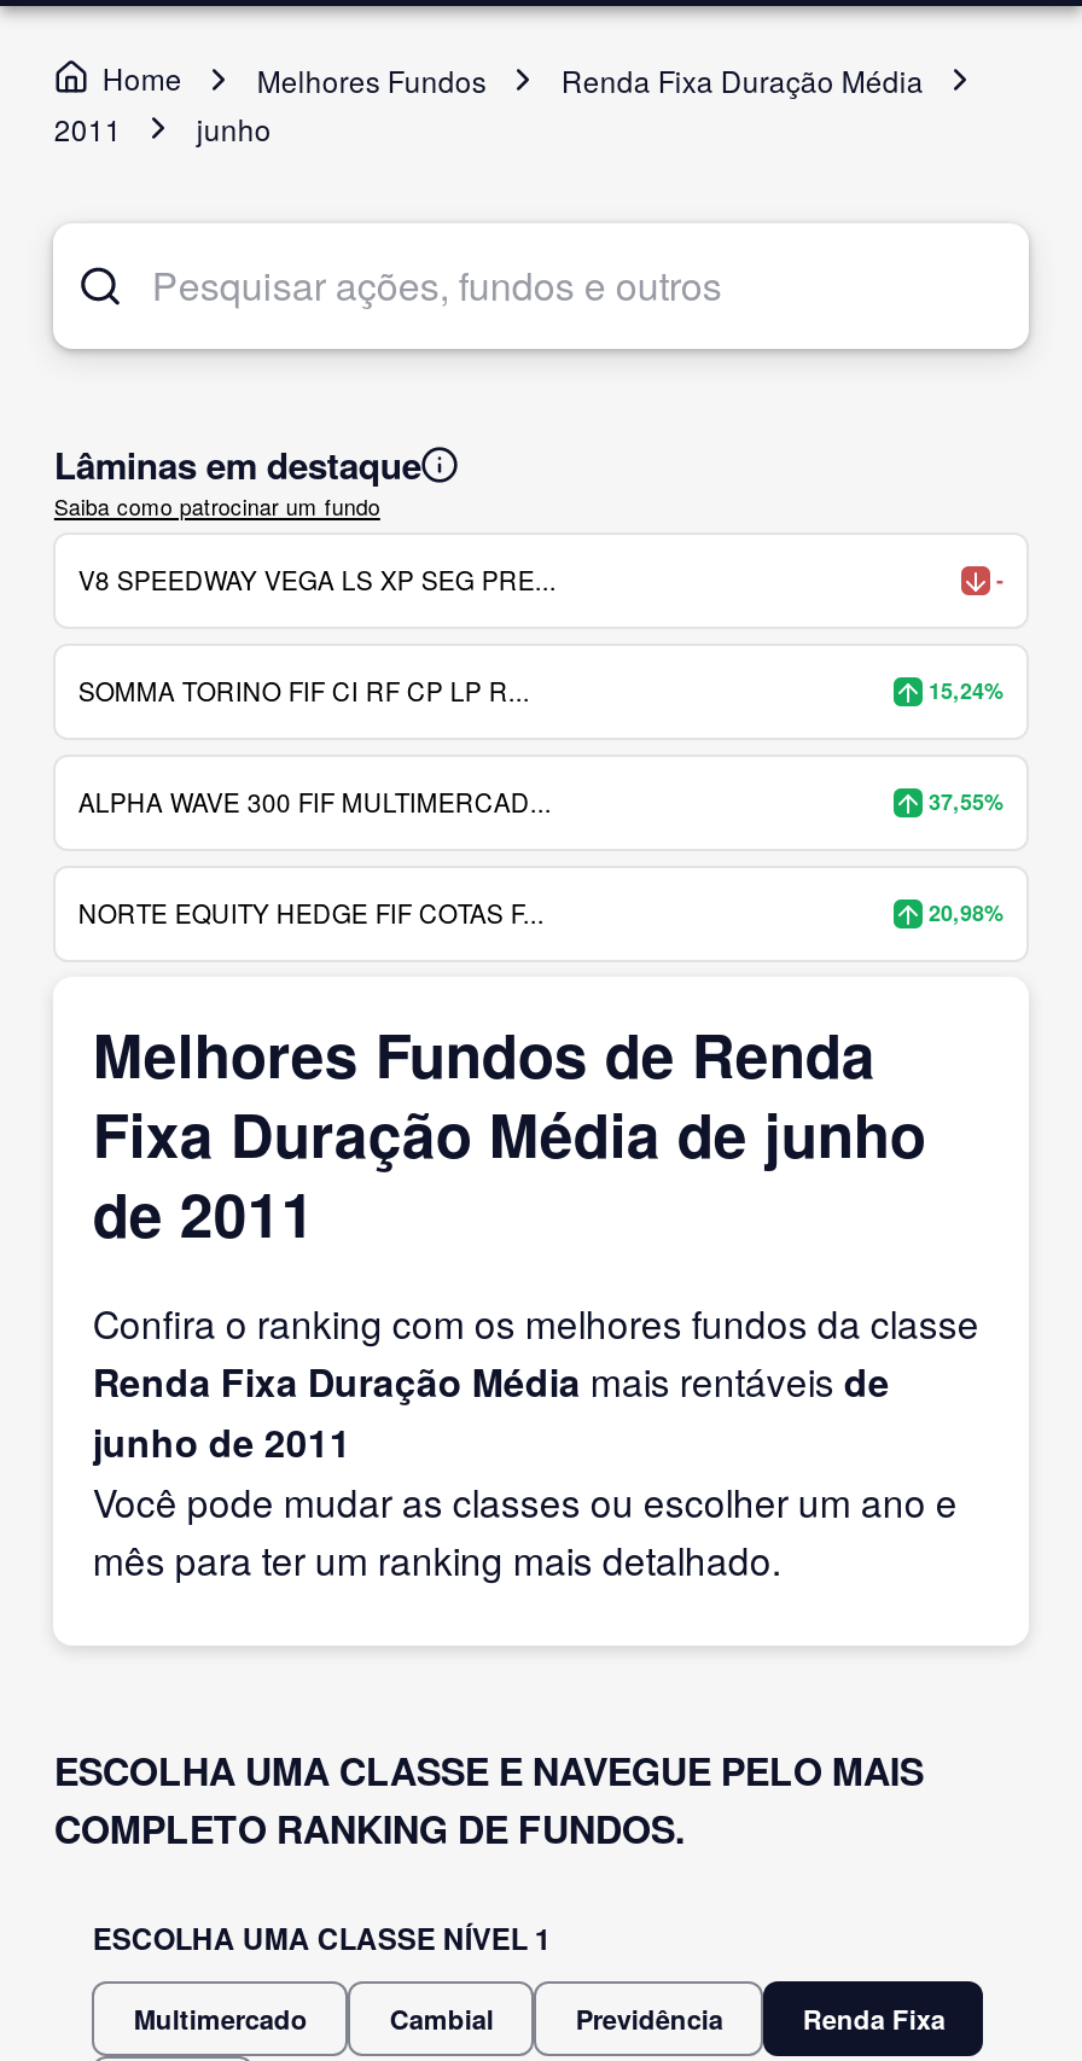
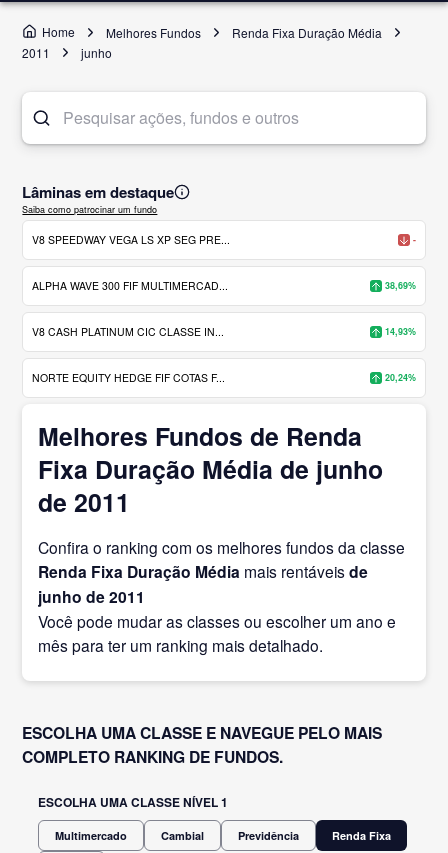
- SOMMA TORINO FIF CI RF CP LP R...
- 15,24%

moved up: ALPHA WAVE 300 FIF MULTIMERCAD...

- 37,55%
+ 38,69%
+ V8 CASH PLATINUM CIC CLASSE IN...
+ 14,93%

- 20,98%
+ 20,24%
